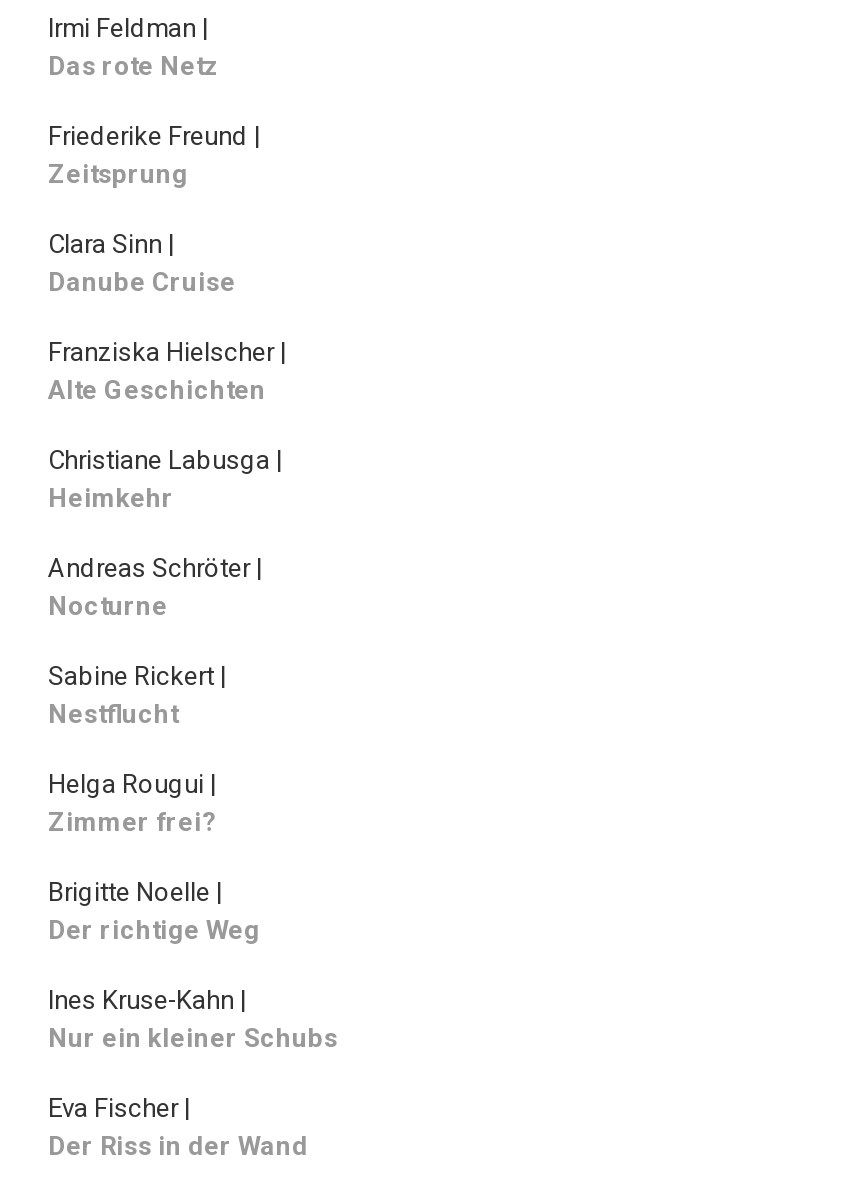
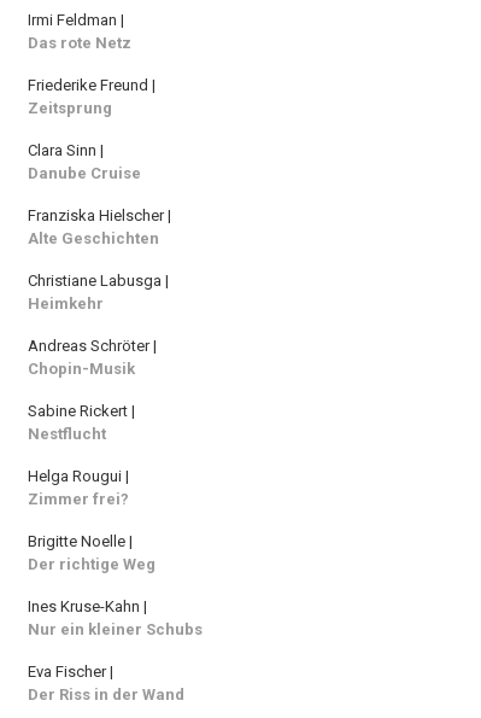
- Nocturne
+ Chopin-Musik
